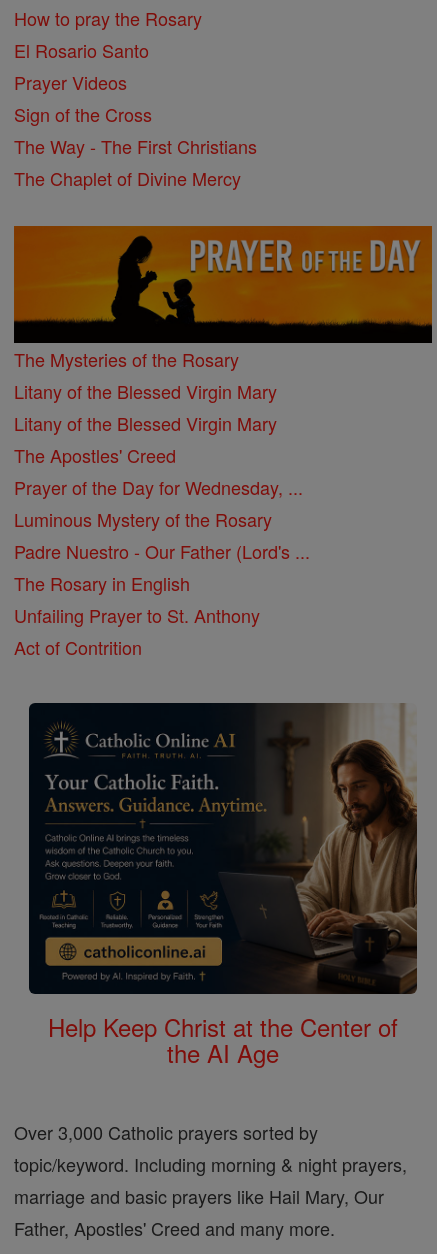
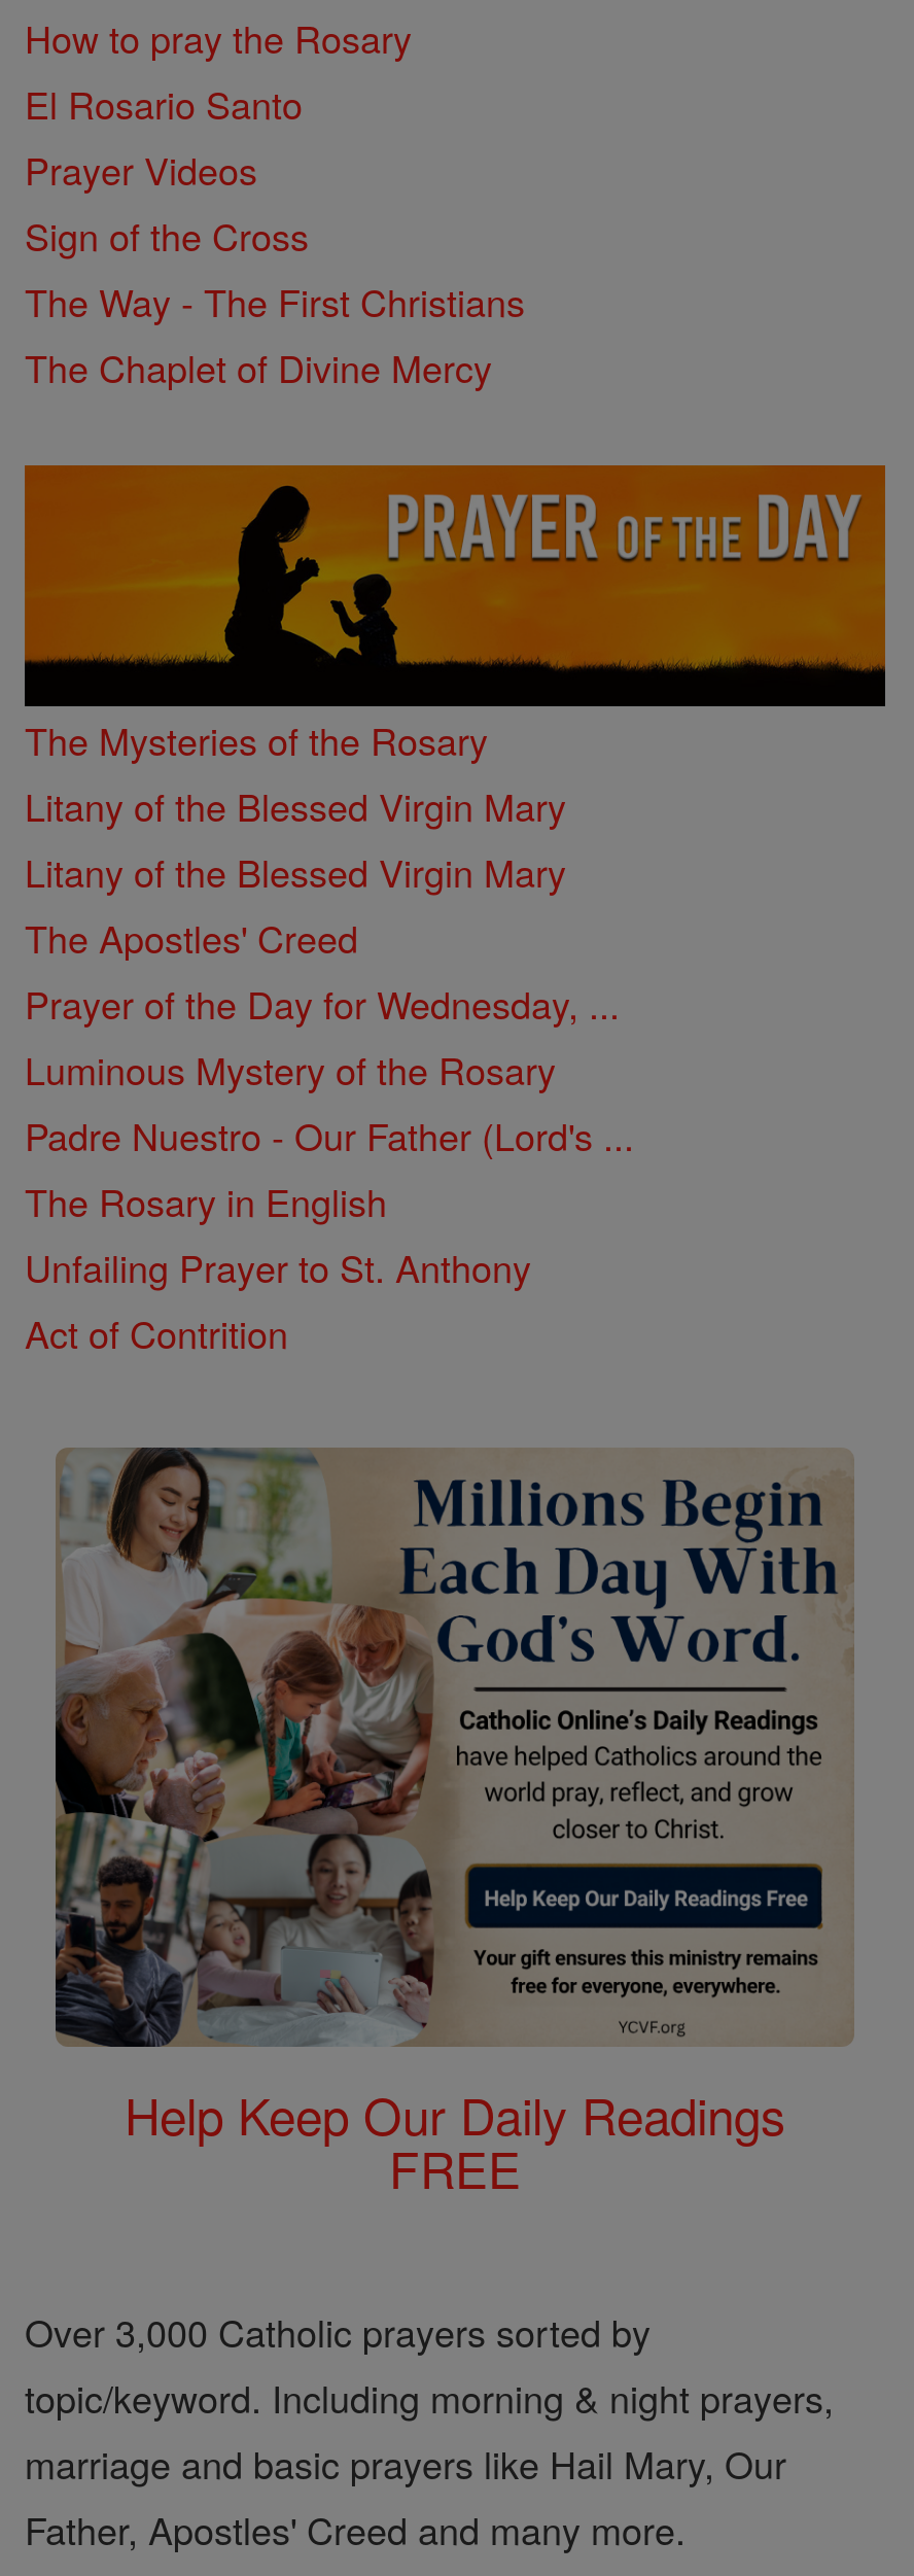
- [image]
- Help Keep Christ at the Center of
- the AI Age
+ [image]
+ Help Keep Our Daily Readings
+ FREE
